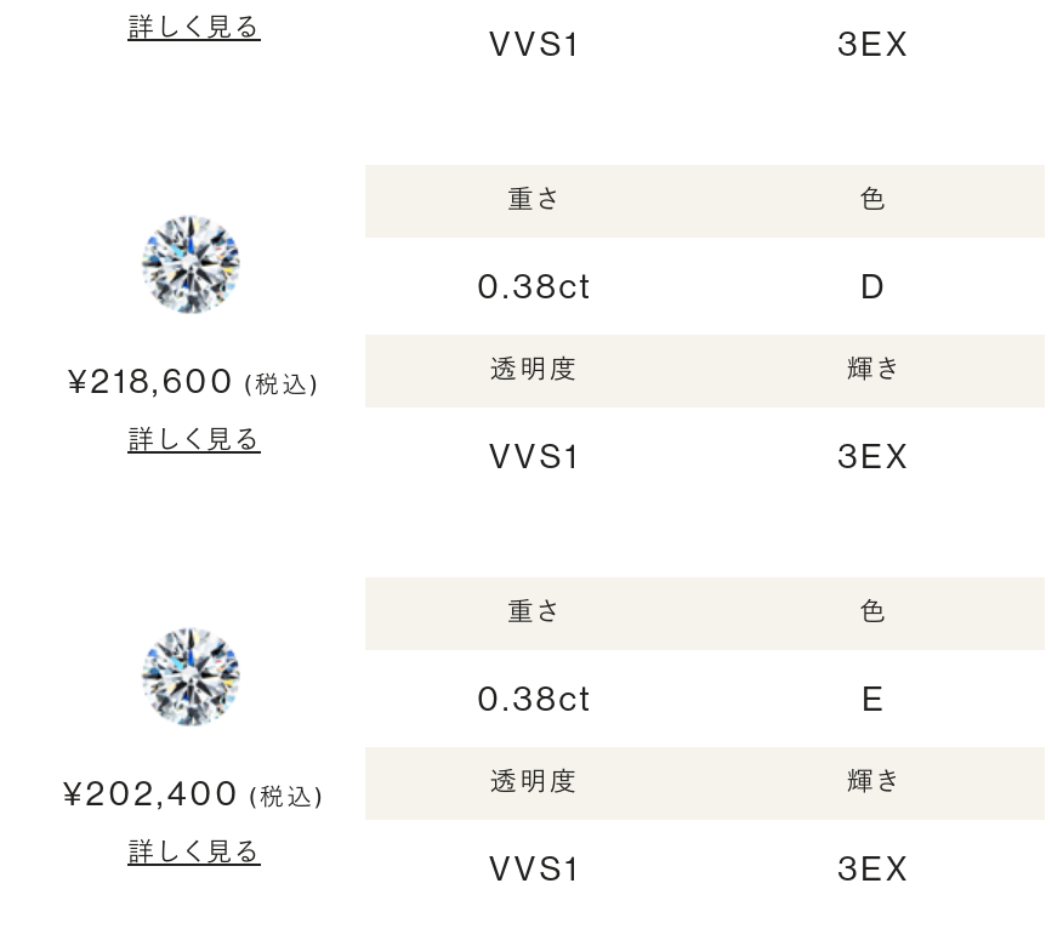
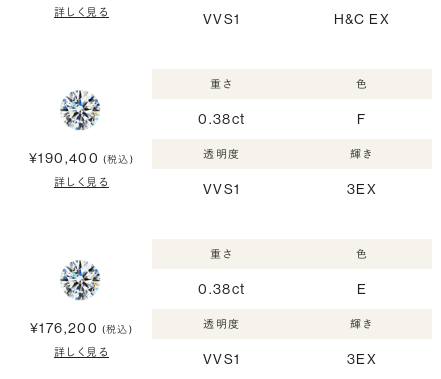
- 3EX
+ H&C EX

- D
+ F

- ¥218,600 (税込)
+ ¥190,400 (税込)

- ¥202,400 (税込)
+ ¥176,200 (税込)
